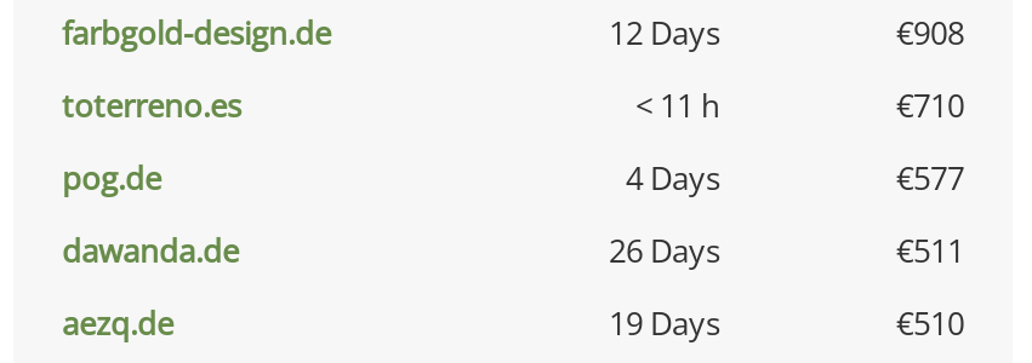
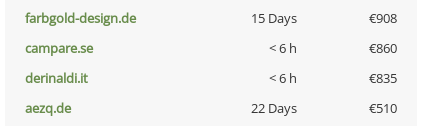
- 12 Days
+ 15 Days

- toterreno.es
- < 11 h
- €710
- pog.de
- 4 Days
- €577
- dawanda.de
- 26 Days
- €511
+ campare.se
+ < 6 h
+ €860
+ derinaldi.it
+ < 6 h
+ €835

- 19 Days
+ 22 Days
